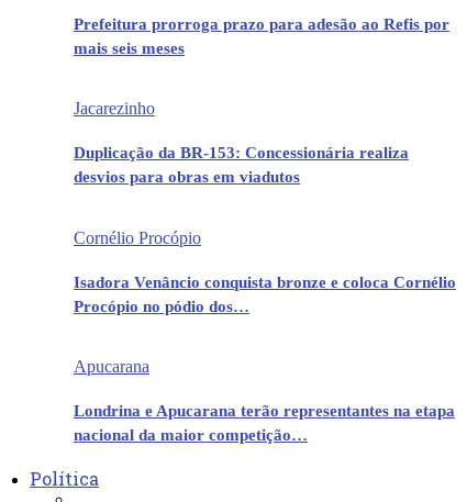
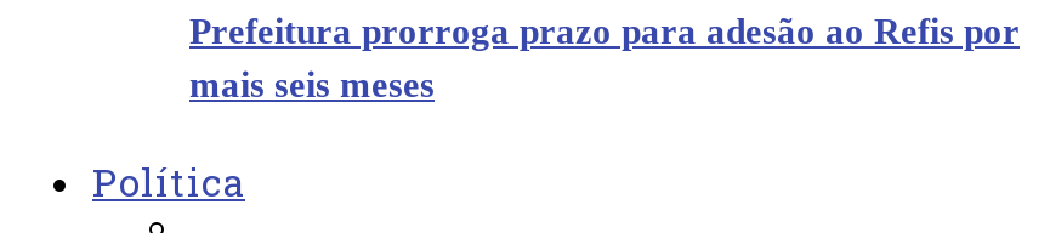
- Jacarezinho
- Duplicação da BR-153: Concessionária realiza
- desvios para obras em viadutos
- Cornélio Procópio
- Isadora Venâncio conquista bronze e coloca Cornélio
- Procópio no pódio dos…
- Apucarana
- Londrina e Apucarana terão representantes na etapa
- nacional da maior competição…
